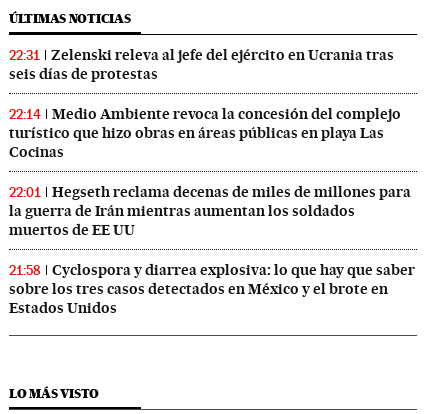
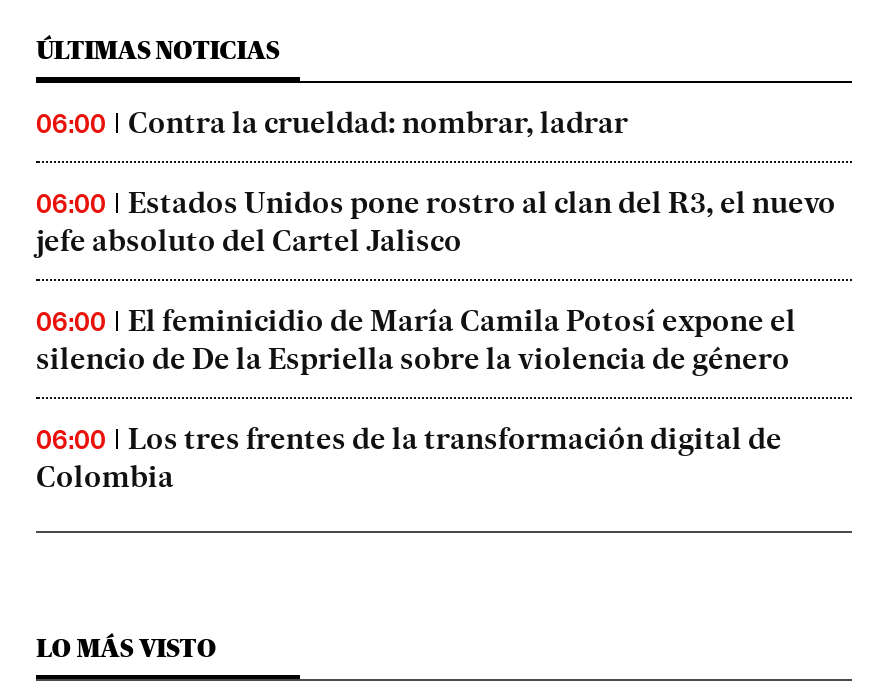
- 22:31
- Zelenski releva al jefe del ejército en Ucrania tras
- seis días de protestas
+ 06:00
+ Contra la crueldad: nombrar, ladrar

- 22:14
- Medio Ambiente revoca la concesión del complejo
- turístico que hizo obras en áreas públicas en playa Las
- Cocinas
+ 06:00
+ Estados Unidos pone rostro al clan del R3, el nuevo
+ jefe absoluto del Cartel Jalisco

- 22:01
- Hegseth reclama decenas de miles de millones para
- la guerra de Irán mientras aumentan los soldados
- muertos de EE UU
+ 06:00
+ El feminicidio de María Camila Potosí expone el
+ silencio de De la Espriella sobre la violencia de género

- 21:58
- Cyclospora y diarrea explosiva: lo que hay que saber
- sobre los tres casos detectados en México y el brote en
- Estados Unidos
+ 06:00
+ Los tres frentes de la transformación digital de
+ Colombia
